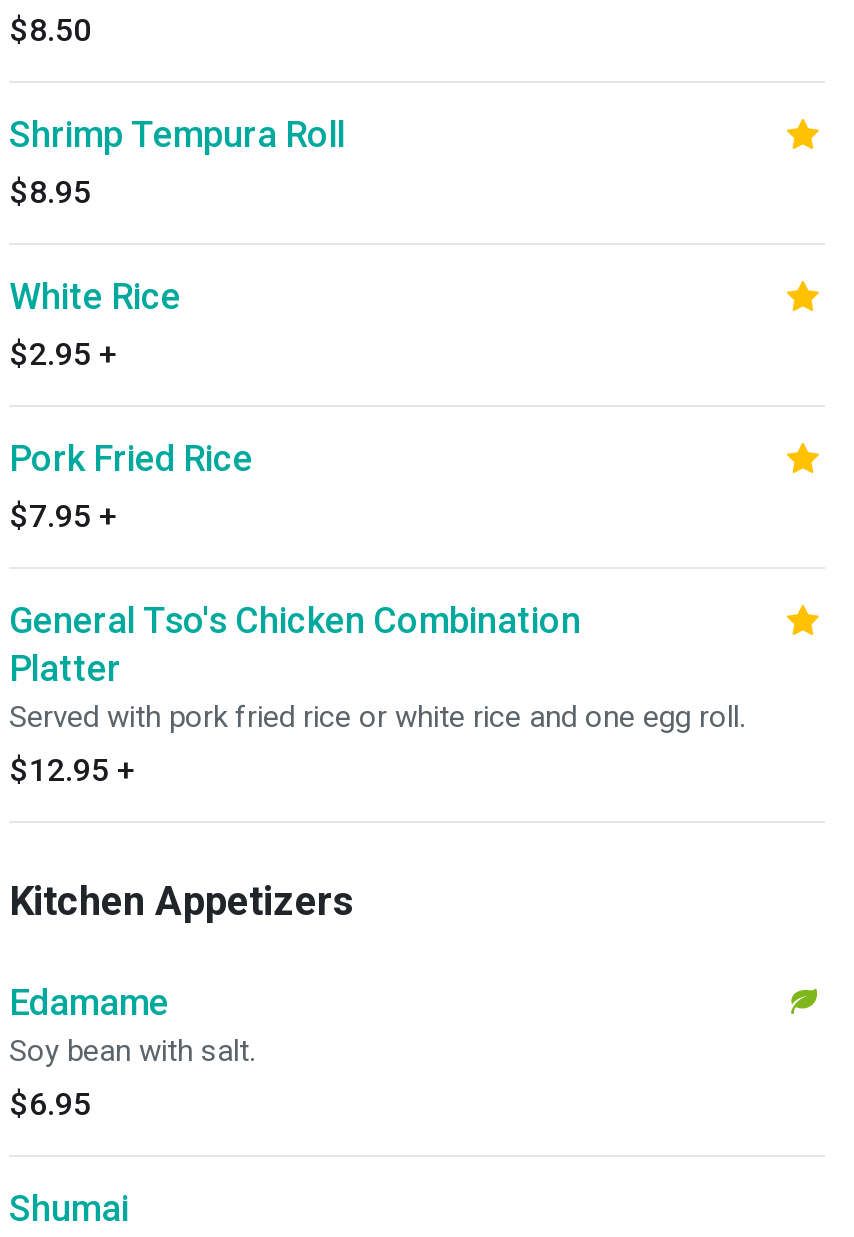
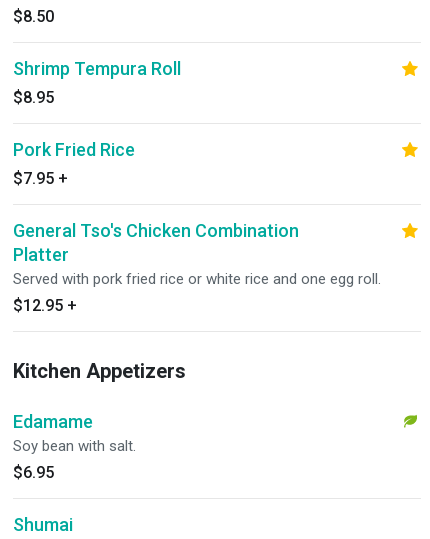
- White Rice
- $2.95 +
